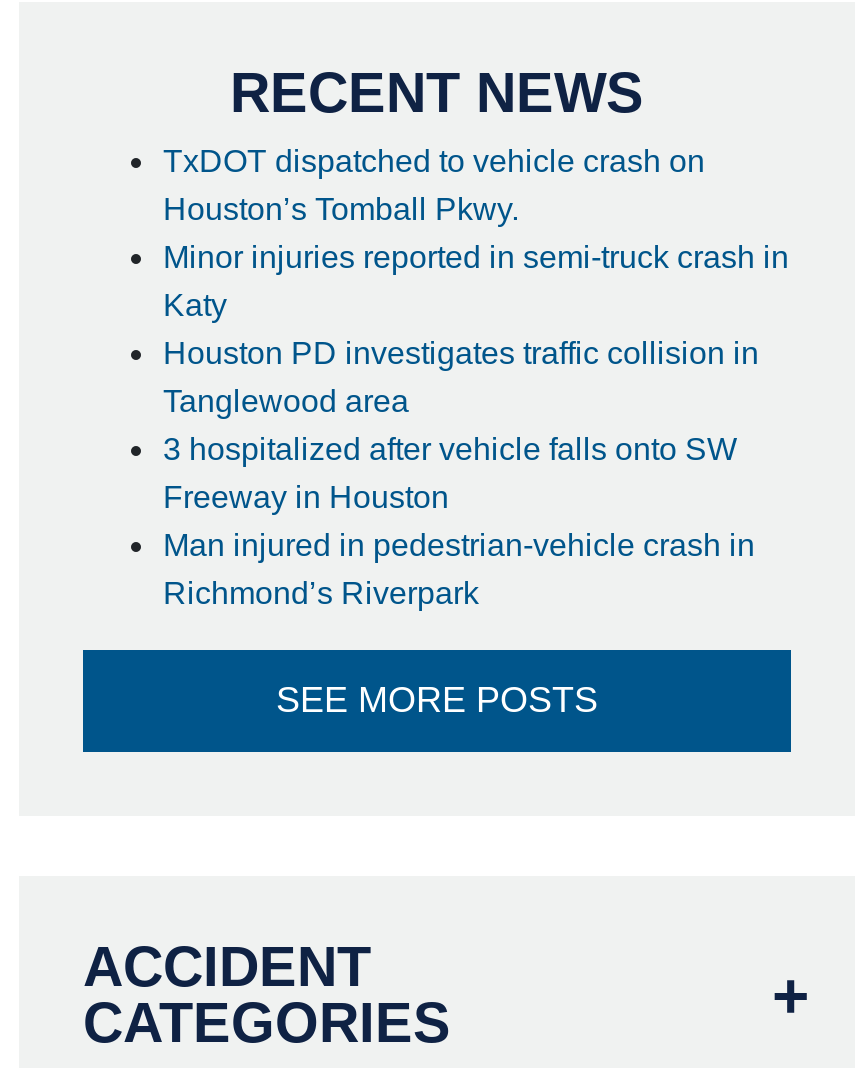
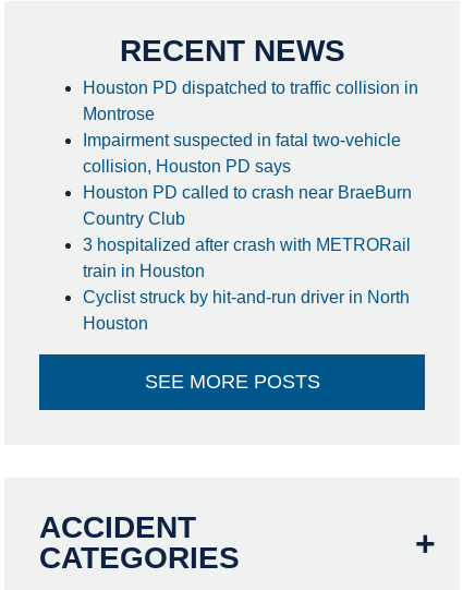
- TxDOT dispatched to vehicle crash on
- Houston’s Tomball Pkwy.
- Minor injuries reported in semi-truck crash in
- Katy
- Houston PD investigates traffic collision in
- Tanglewood area
- 3 hospitalized after vehicle falls onto SW
- Freeway in Houston
- Man injured in pedestrian-vehicle crash in
- Richmond’s Riverpark
+ Houston PD dispatched to traffic collision in
+ Montrose
+ Impairment suspected in fatal two-vehicle
+ collision, Houston PD says
+ Houston PD called to crash near BraeBurn
+ Country Club
+ 3 hospitalized after crash with METRORail
+ train in Houston
+ Cyclist struck by hit-and-run driver in North
+ Houston
